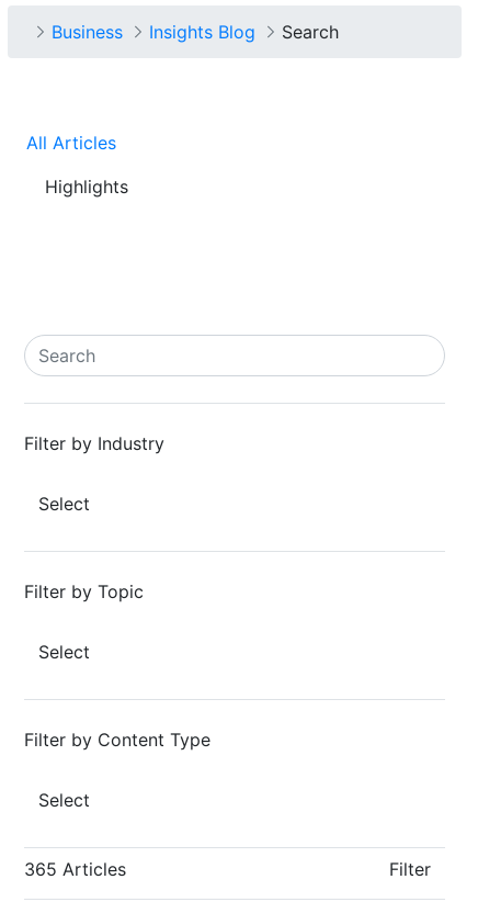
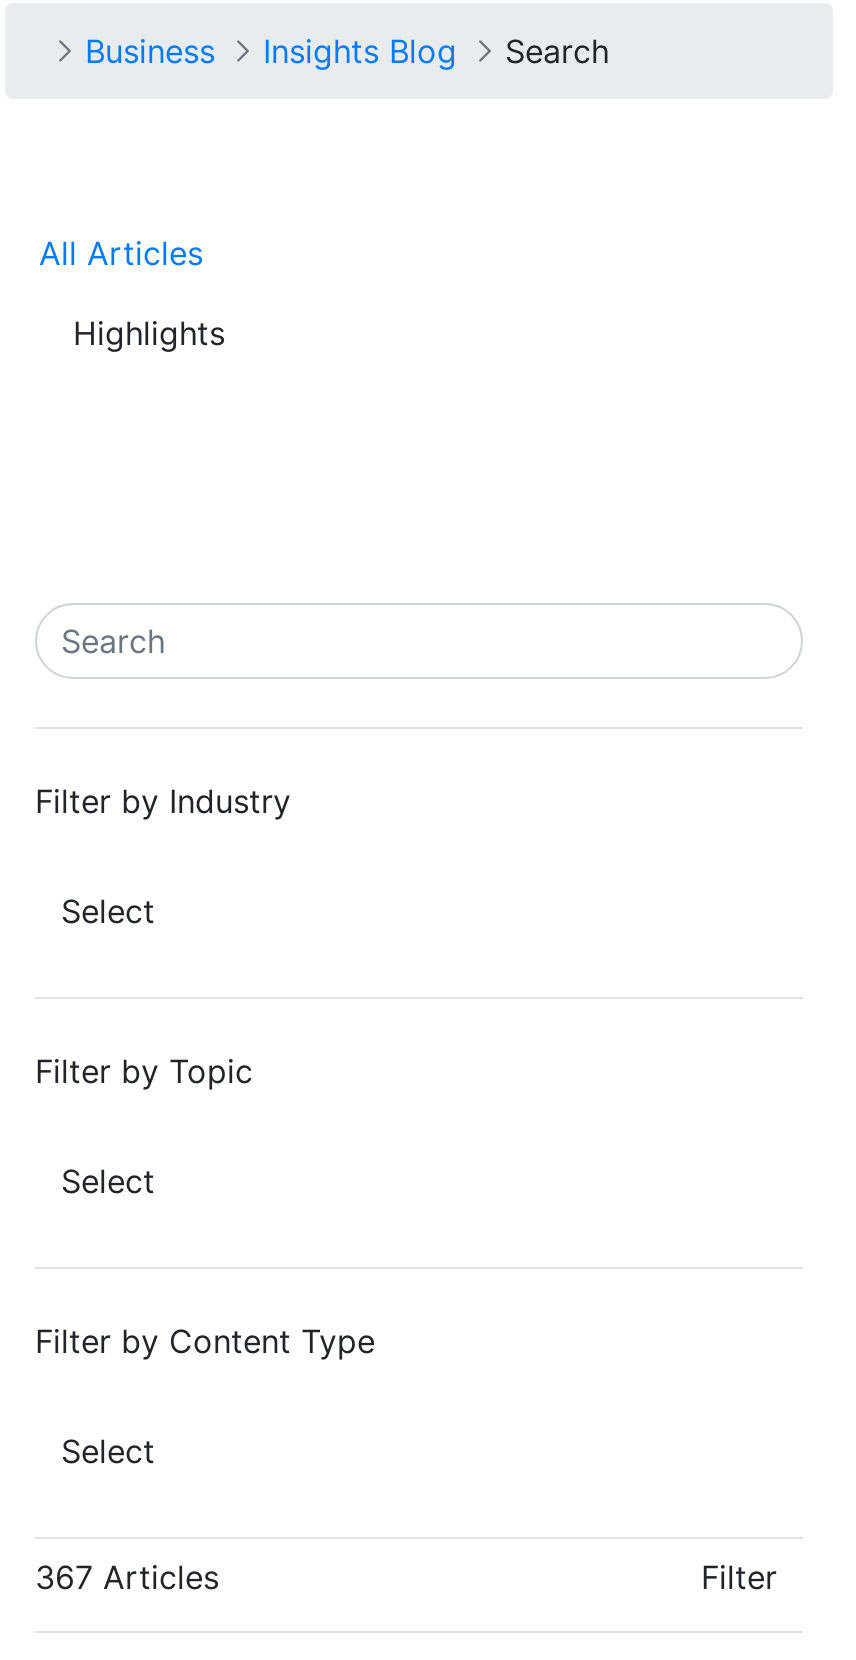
- 365 Articles
+ 367 Articles
